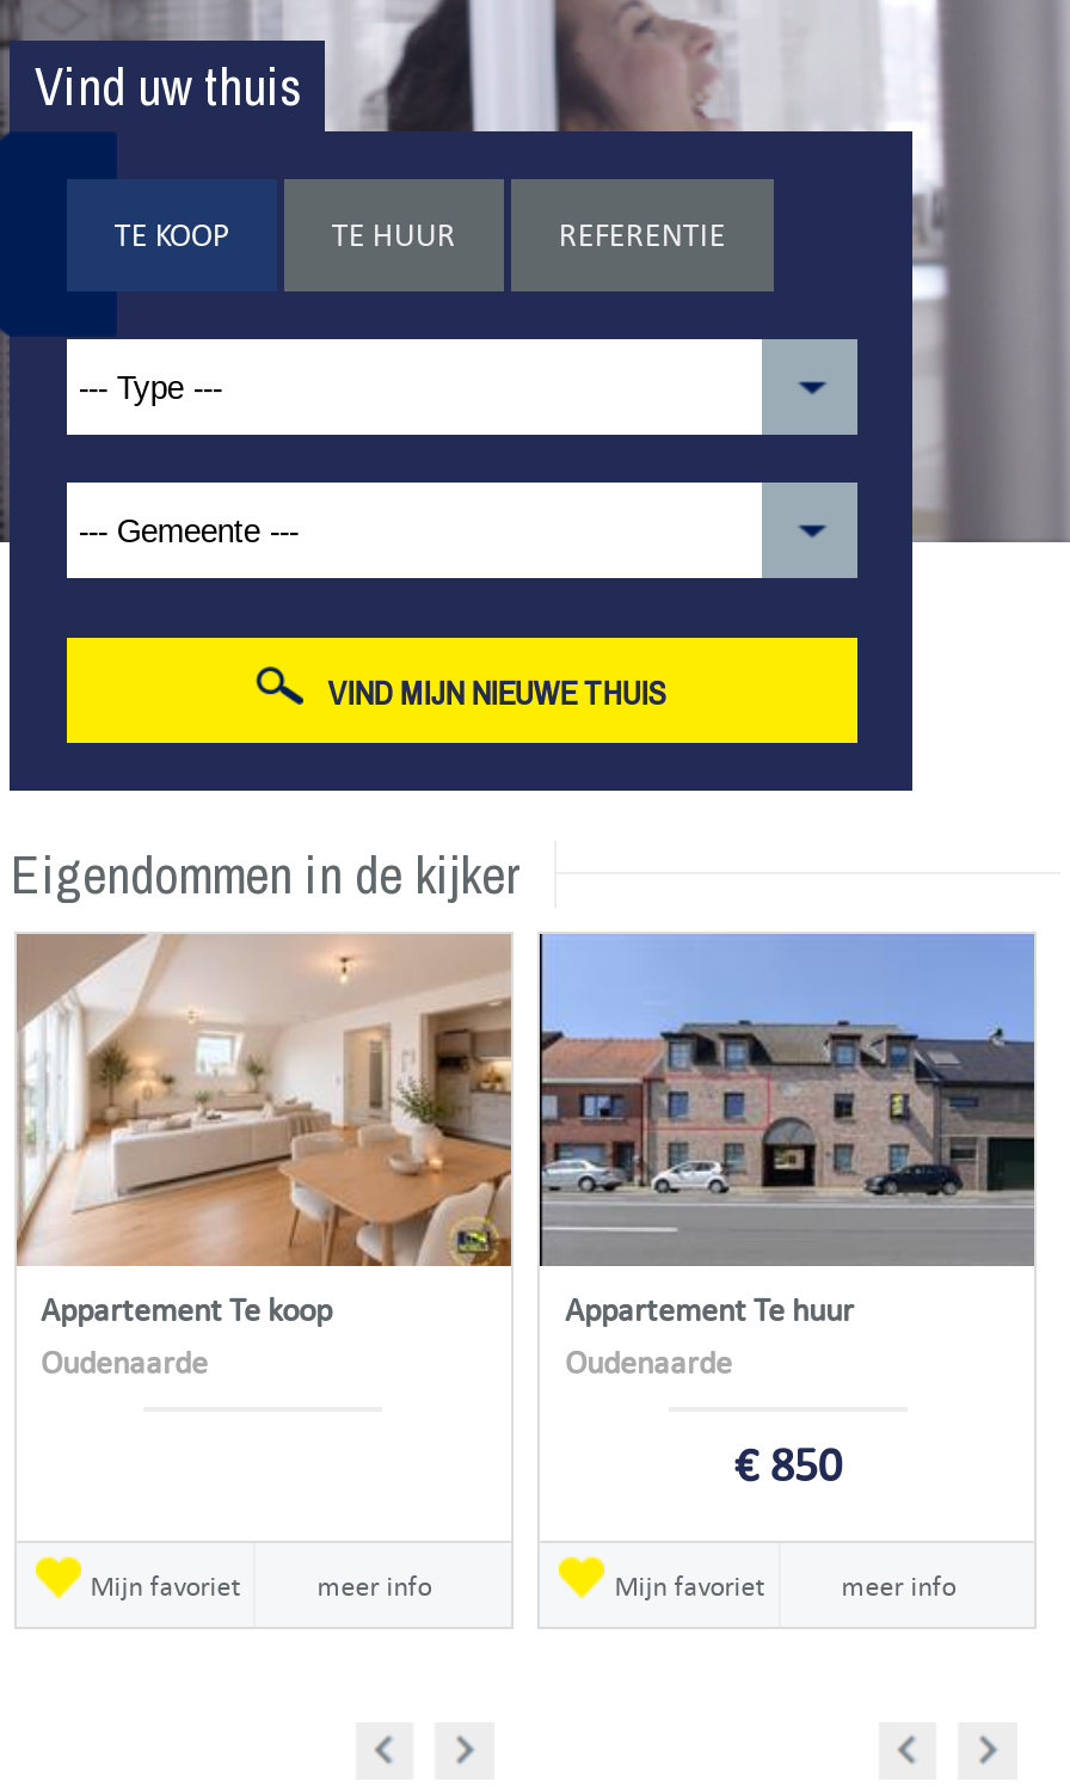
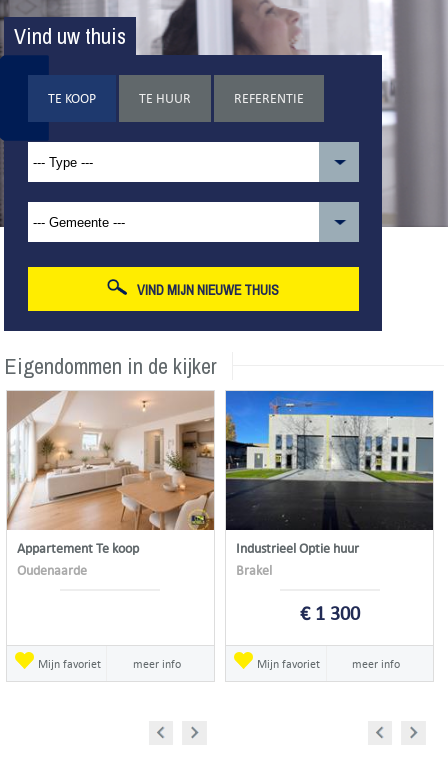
- [image]
- Appartement Te huur
- Oudenaarde
+ [image]
+ Industrieel Optie huur
+ Brakel

- € 850
+ € 1 300
